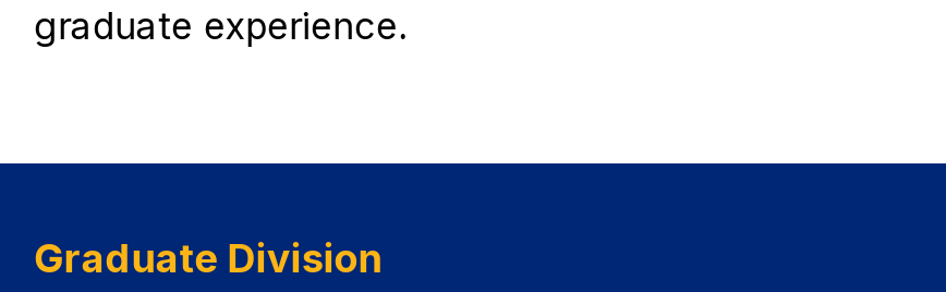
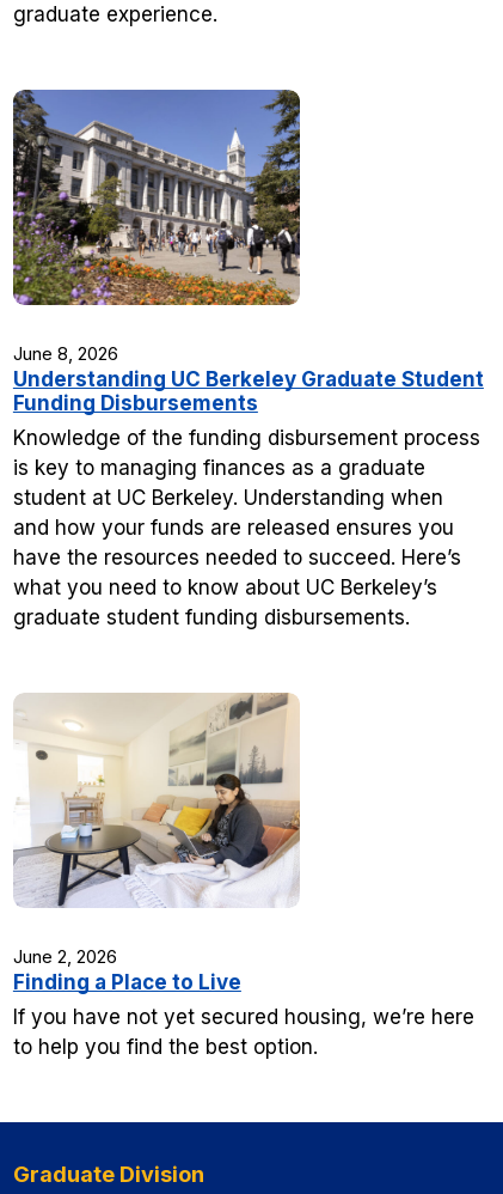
+ [image]
+ June 8, 2026
+ Understanding UC Berkeley Graduate Student
+ Funding Disbursements
+ Knowledge of the funding disbursement process
+ is key to managing finances as a graduate
+ student at UC Berkeley. Understanding when
+ and how your funds are released ensures you
+ have the resources needed to succeed. Here’s
+ what you need to know about UC Berkeley’s
+ graduate student funding disbursements.

+ [image]
+ June 2, 2026
+ Finding a Place to Live
+ If you have not yet secured housing, we’re here
+ to help you find the best option.
